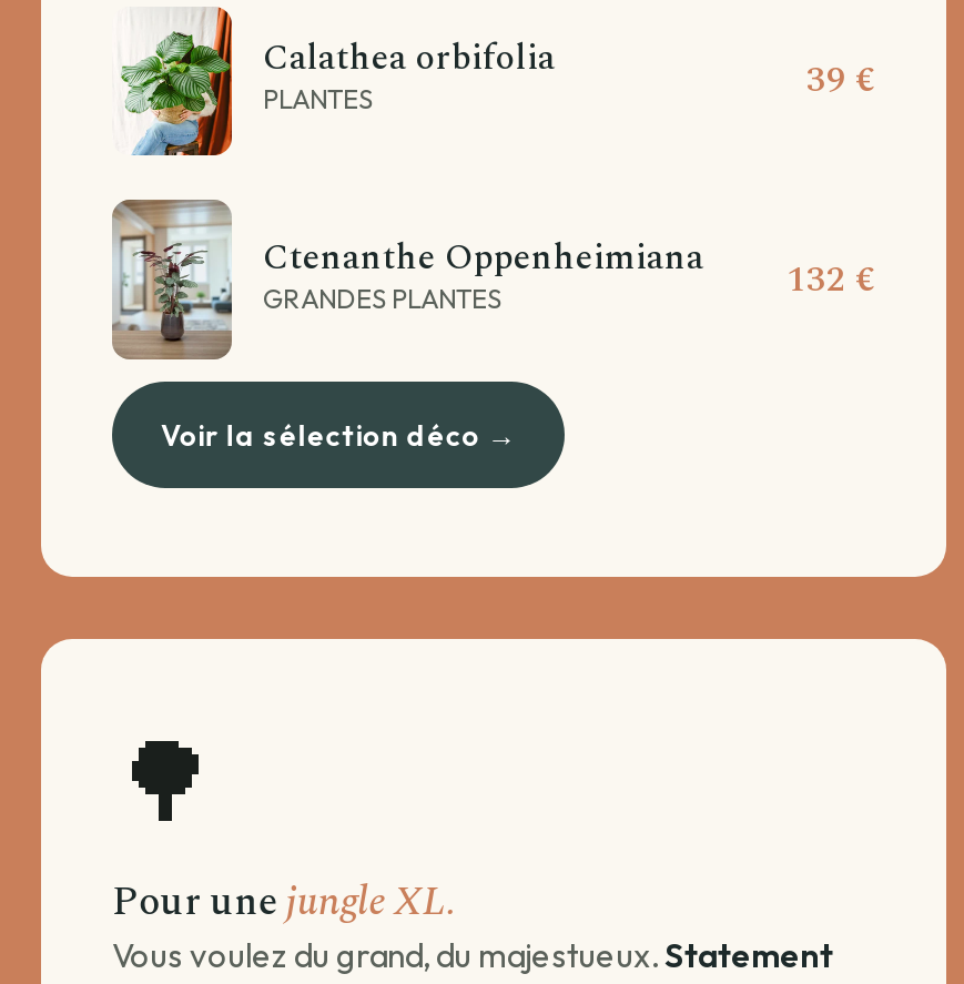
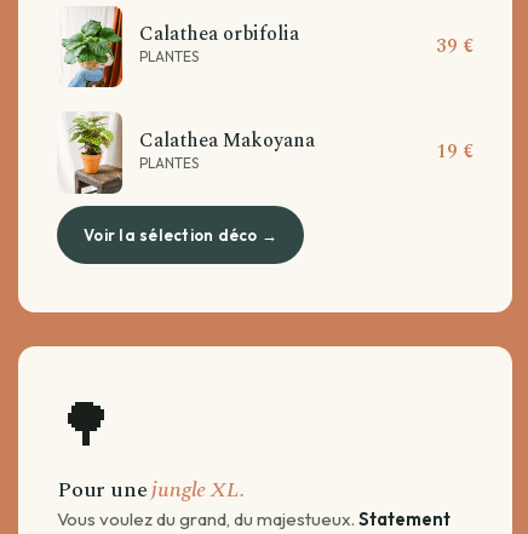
- [image]
- Ctenanthe Oppenheimiana
- GRANDES PLANTES
- 132 €
+ [image]
+ Calathea Makoyana
+ PLANTES
+ 19 €
